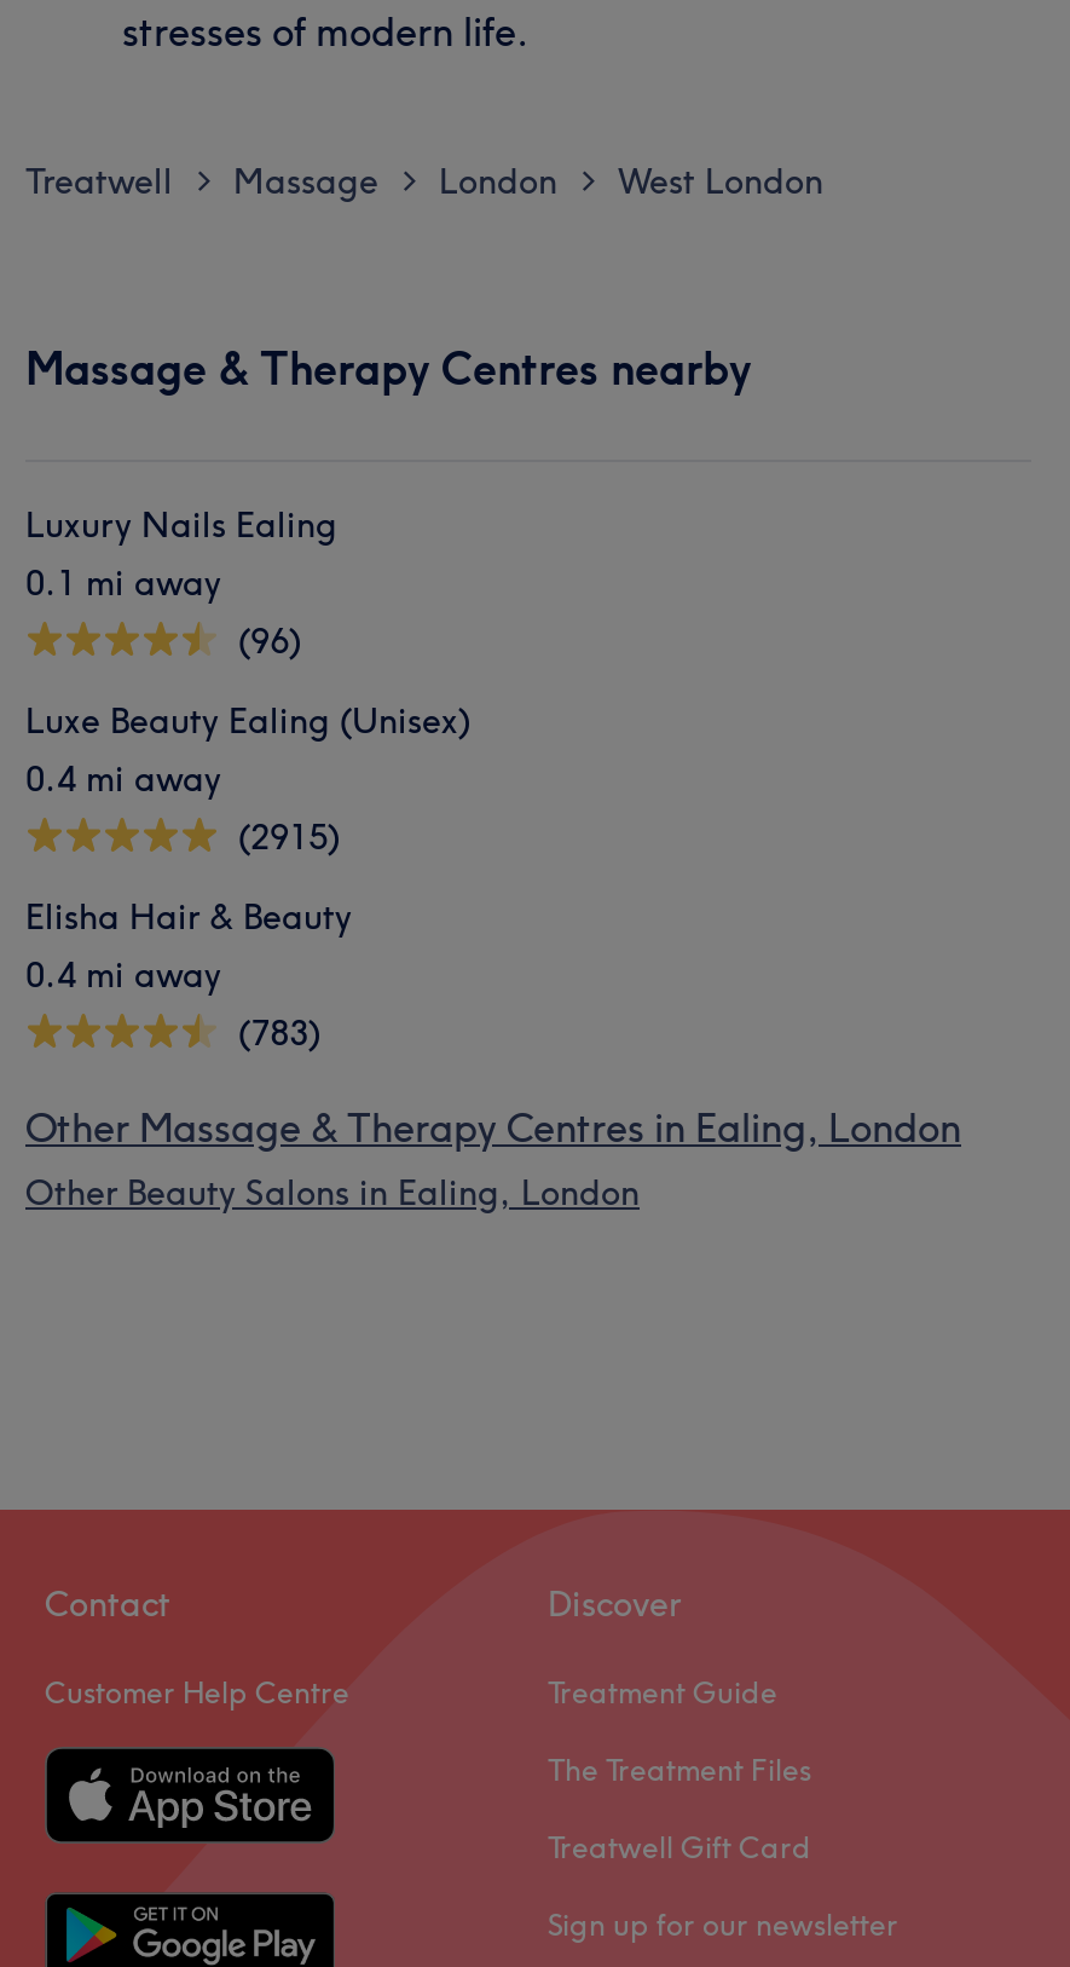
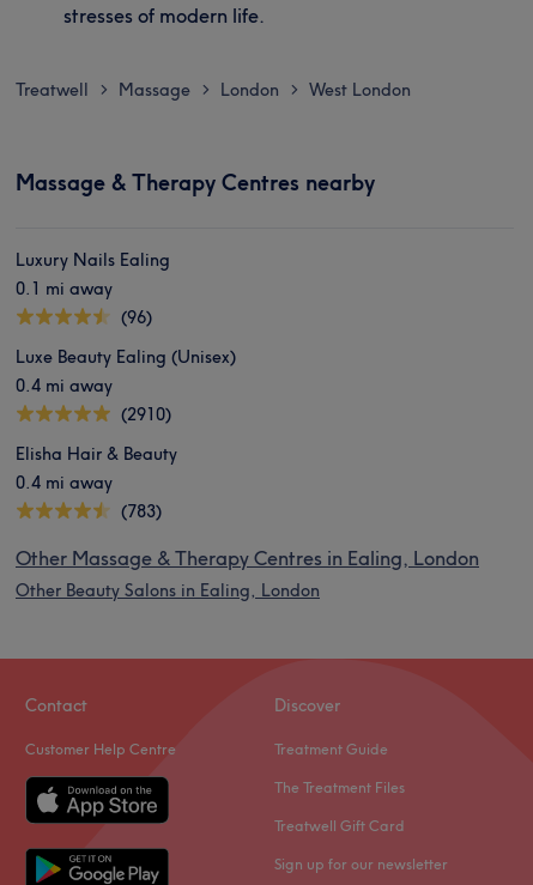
- (2915)
+ (2910)
